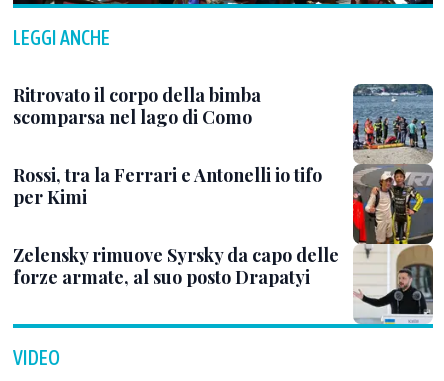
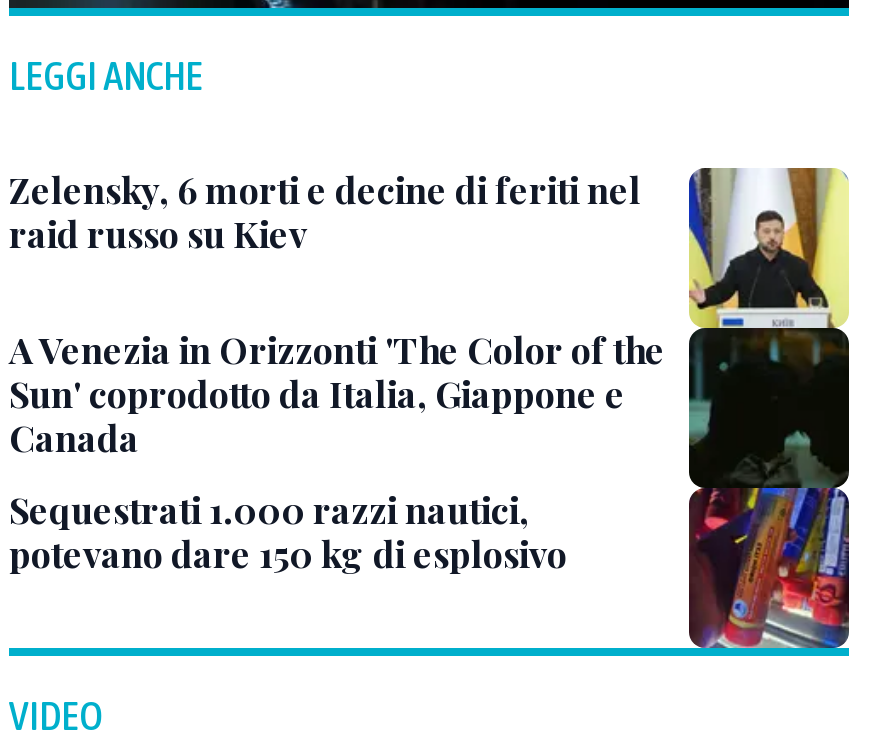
- Ritrovato il corpo della bimba
- scomparsa nel lago di Como
+ Zelensky, 6 morti e decine di feriti nel
+ raid russo su Kiev

- [image]
- Rossi, tra la Ferrari e Antonelli io tifo
- per Kimi
+ [image]
+ A Venezia in Orizzonti 'The Color of the
+ Sun' coprodotto da Italia, Giappone e
+ Canada

- Zelensky rimuove Syrsky da capo delle
- forze armate, al suo posto Drapatyi
+ Sequestrati 1.000 razzi nautici,
+ potevano dare 150 kg di esplosivo
